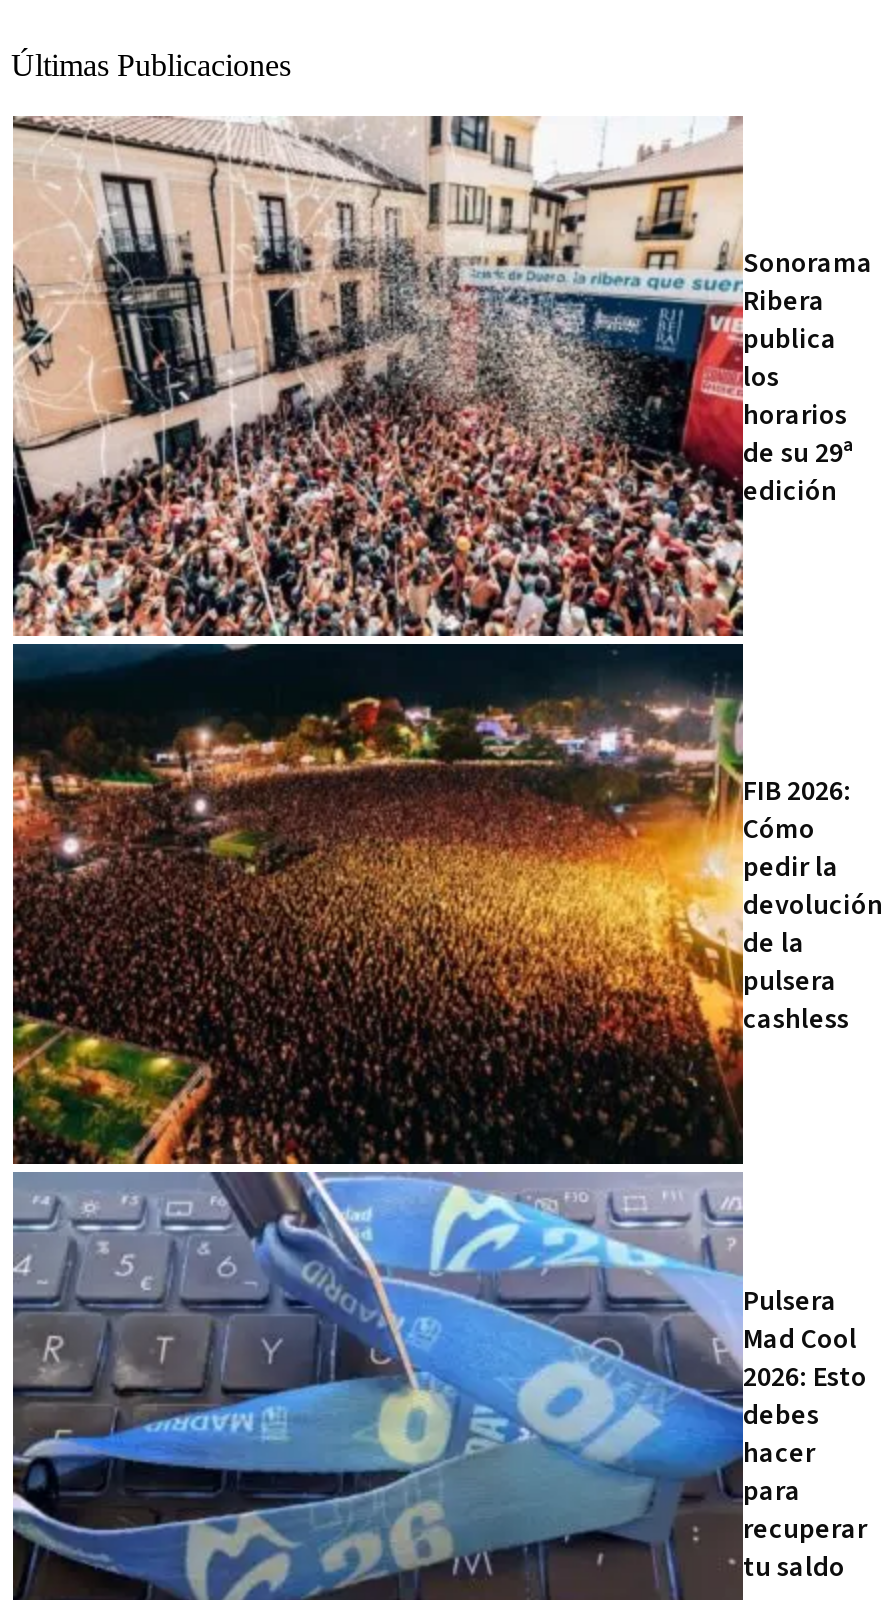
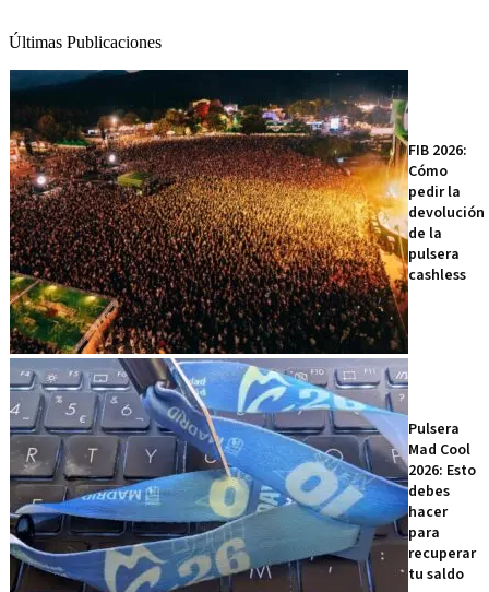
- [image]
- Sonorama
- Ribera
- publica
- los
- horarios
- de su 29ª
- edición
